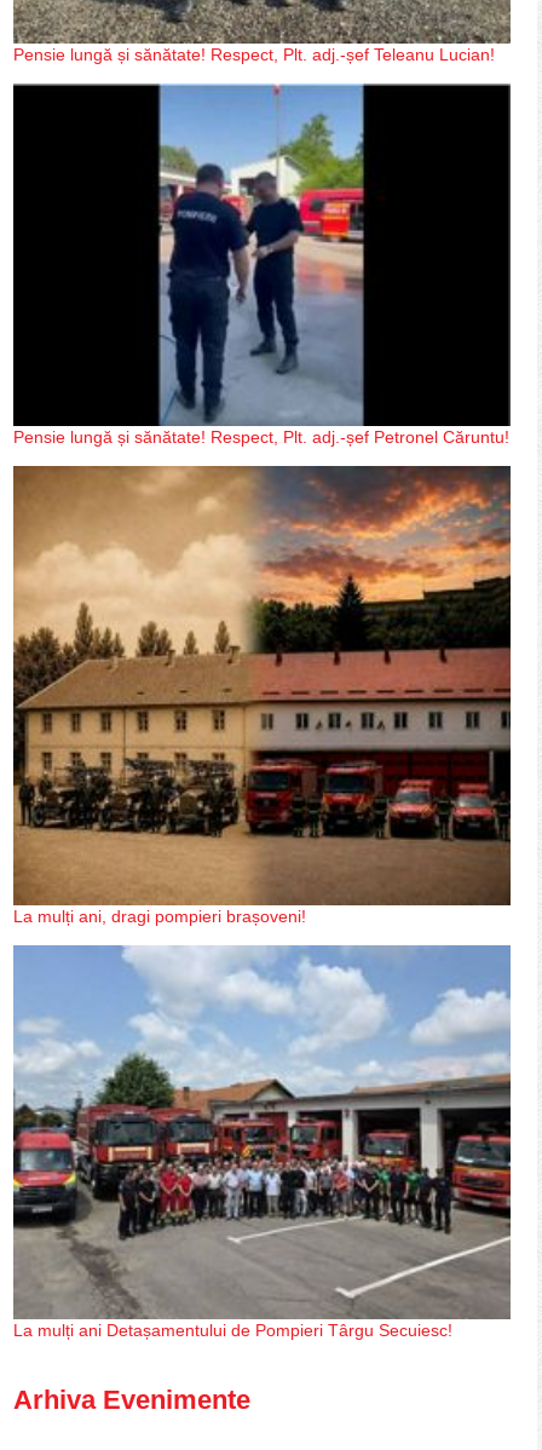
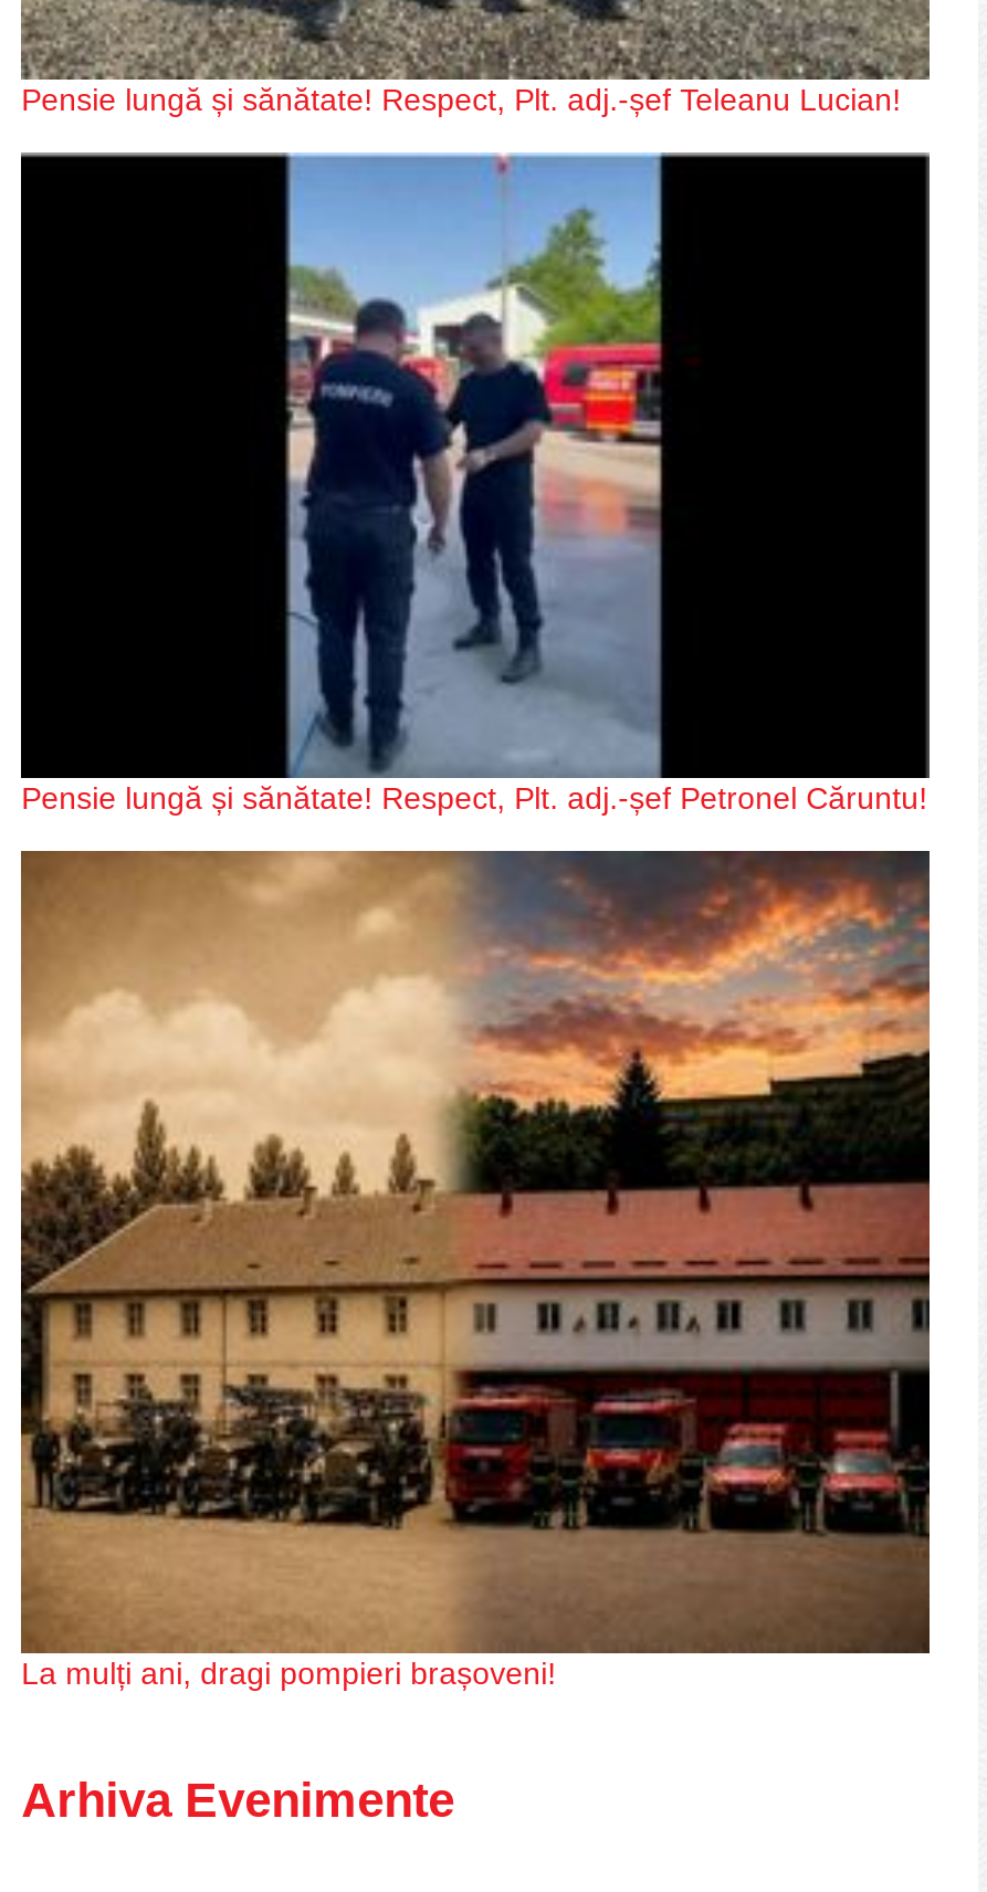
- [image]
- La mulți ani Detașamentului de Pompieri Târgu Secuiesc!
